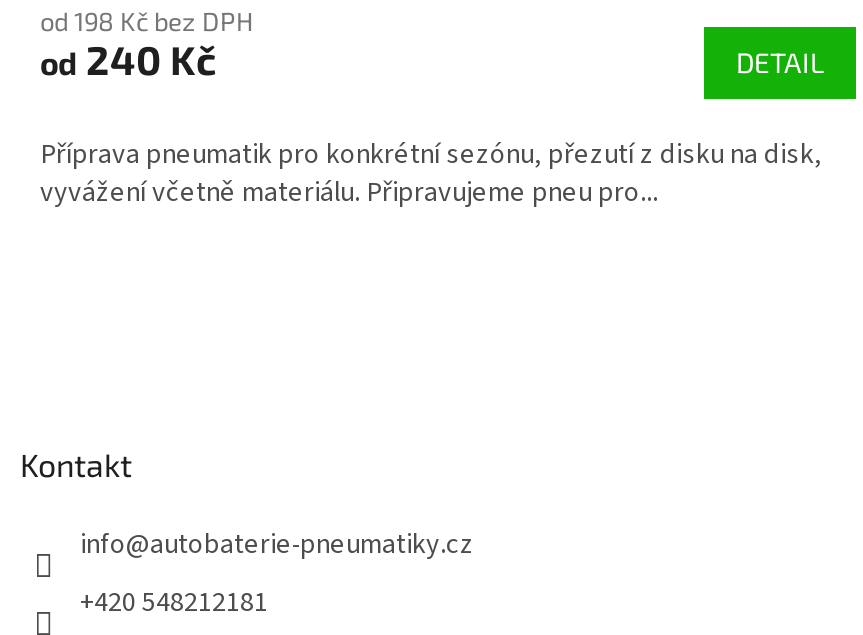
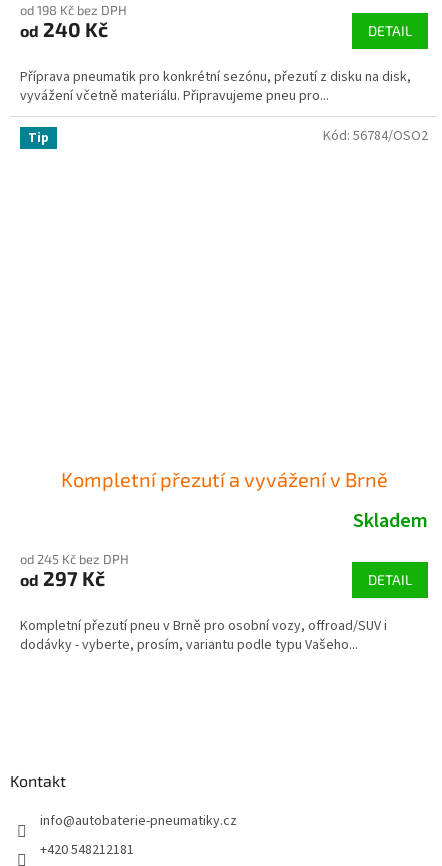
+ Kompletní přezutí a vyvážení v Brně
+ Skladem
+ od 245 Kč bez DPH
+ od 297 Kč
+ DETAIL
+ Kompletní přezutí pneu v Brně pro osobní vozy, offroad/SUV i
+ dodávky - vyberte, prosím, variantu podle typu Vašeho...

+ Tip

+ Kód: 56784/OSO2
